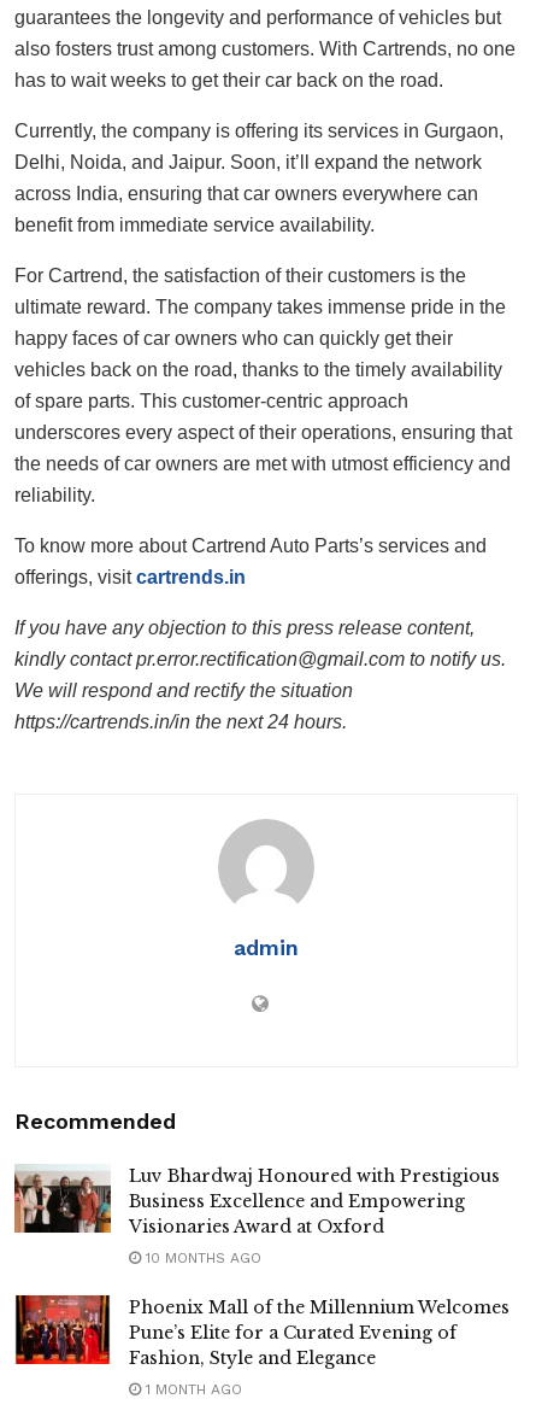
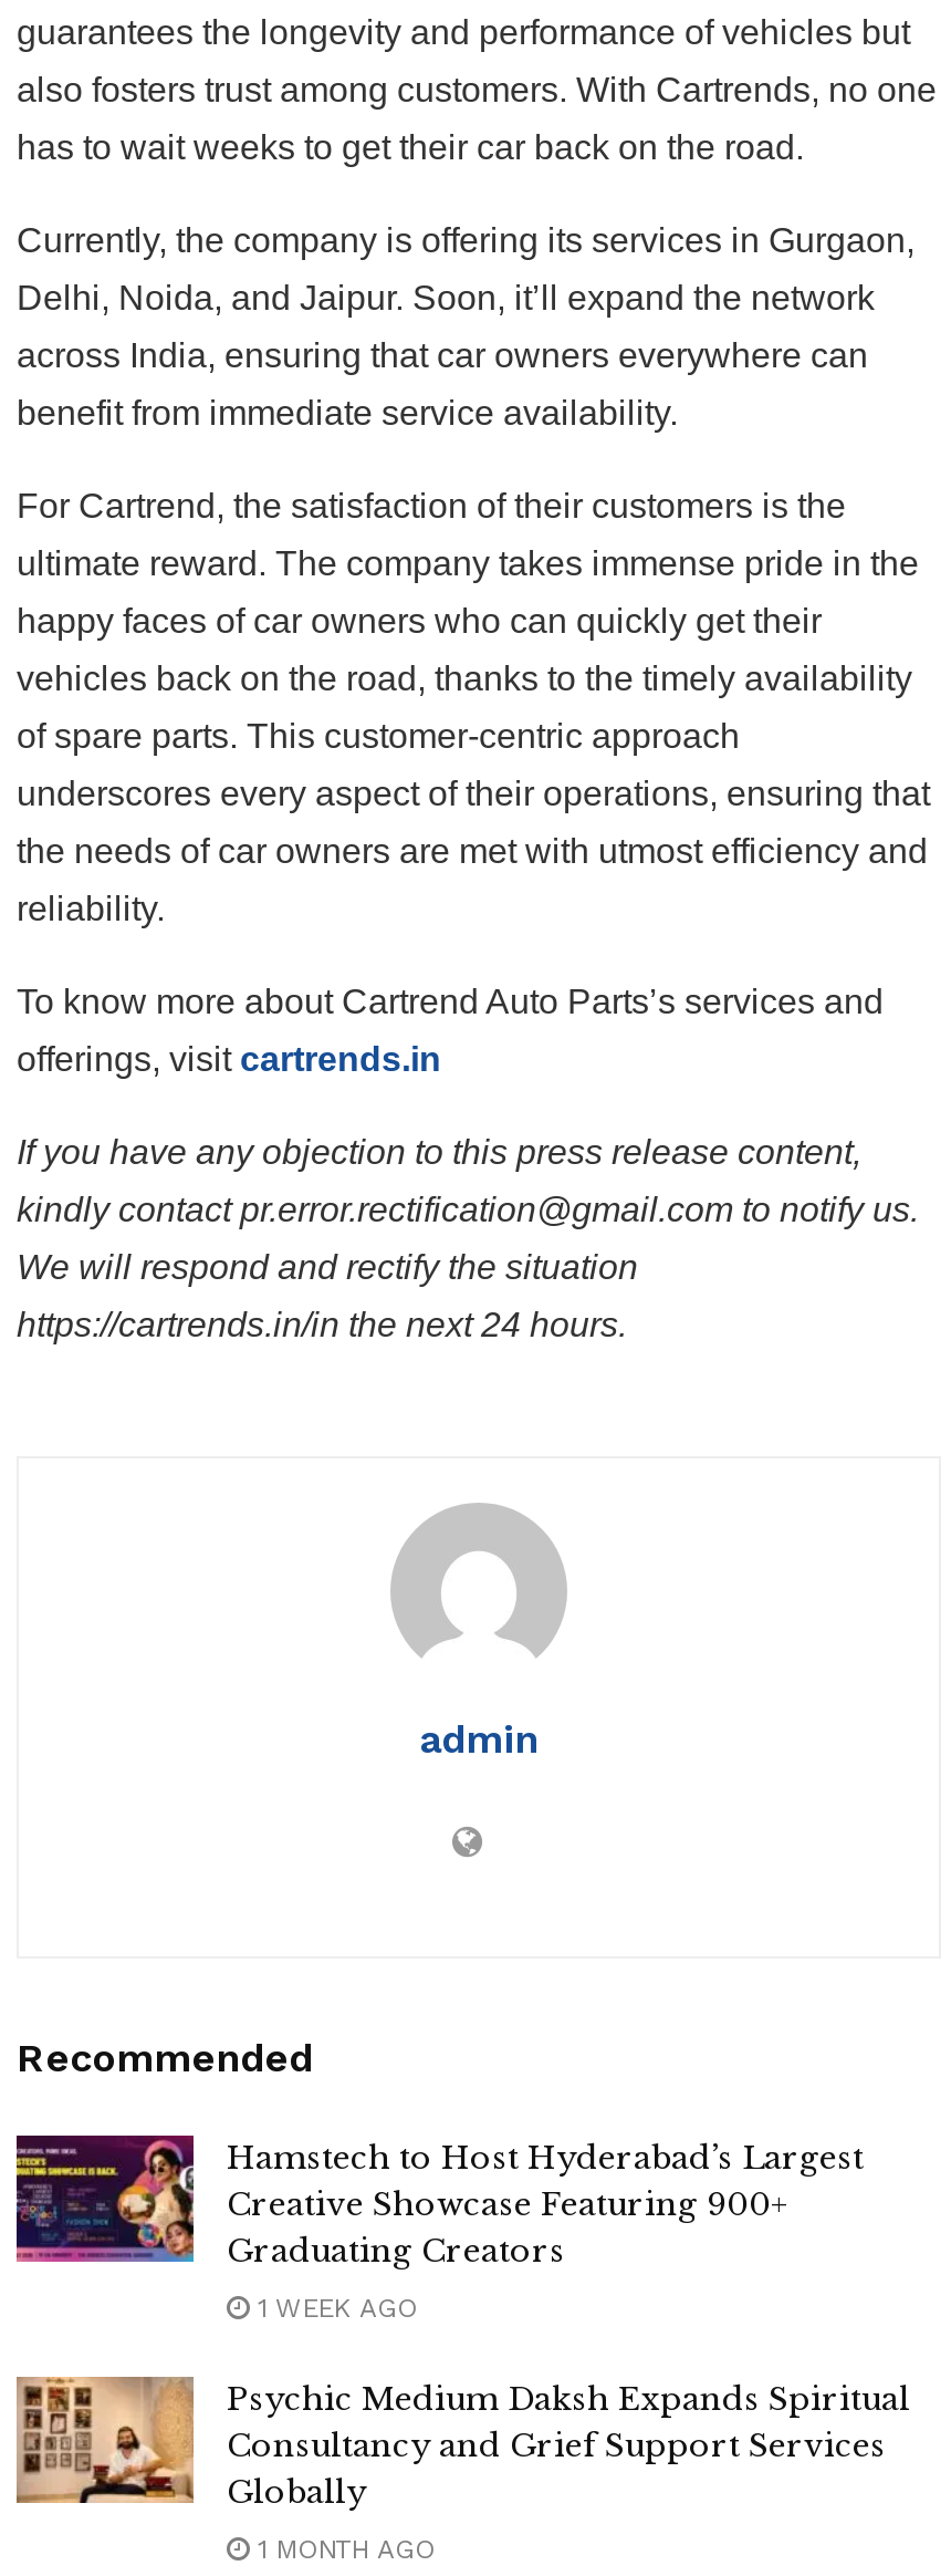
- [image]
- Luv Bhardwaj Honoured with Prestigious
- Business Excellence and Empowering
- Visionaries Award at Oxford
+ [image]
+ Hamstech to Host Hyderabad’s Largest
+ Creative Showcase Featuring 900+
+ Graduating Creators

- 10 MONTHS AGO
+ 1 WEEK AGO

- [image]
- Phoenix Mall of the Millennium Welcomes
- Pune’s Elite for a Curated Evening of
- Fashion, Style and Elegance
+ [image]
+ Psychic Medium Daksh Expands Spiritual
+ Consultancy and Grief Support Services
+ Globally
